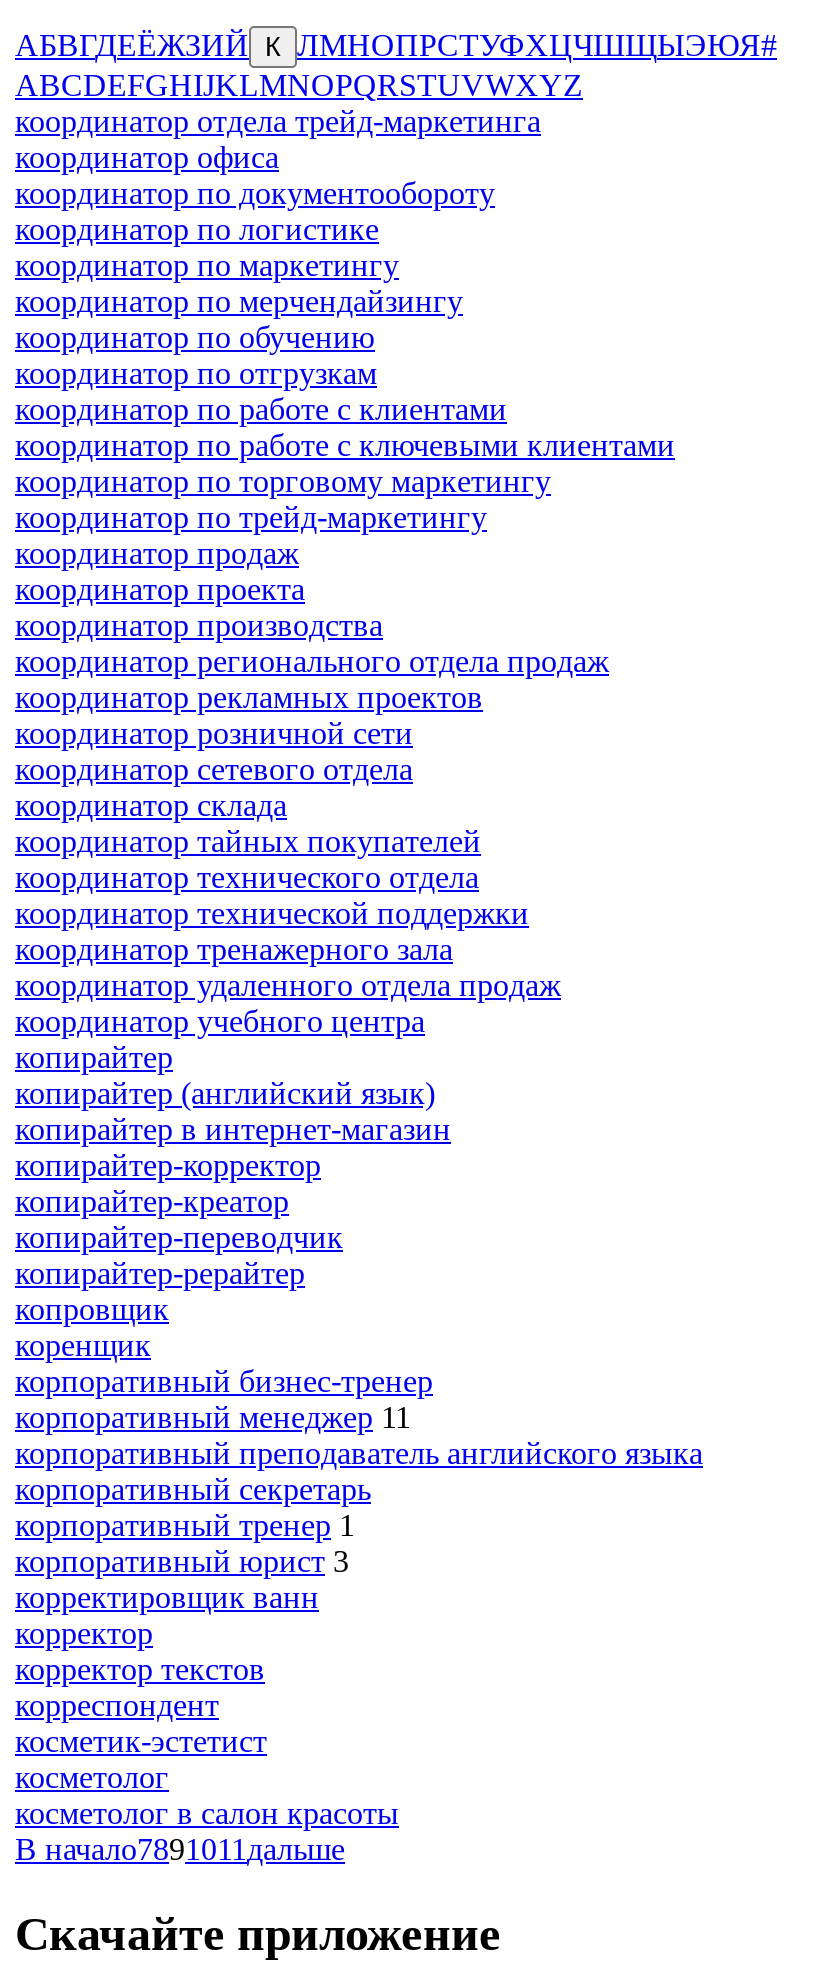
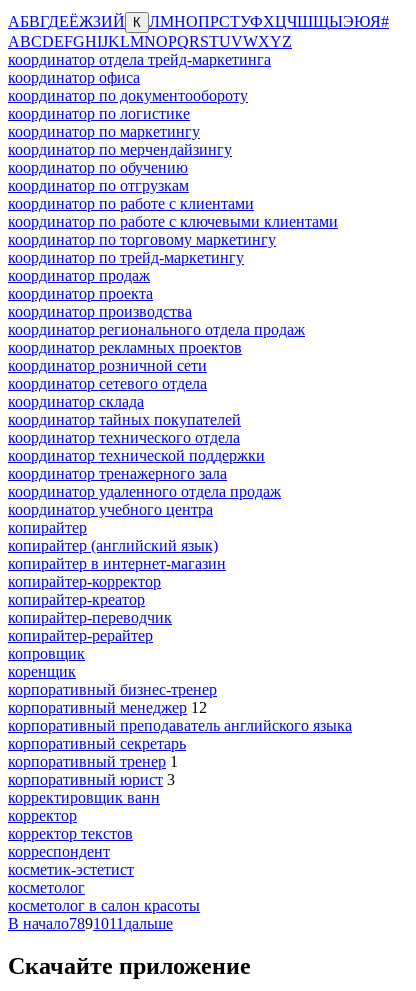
- корпоративный менеджер 11
+ корпоративный менеджер 12
